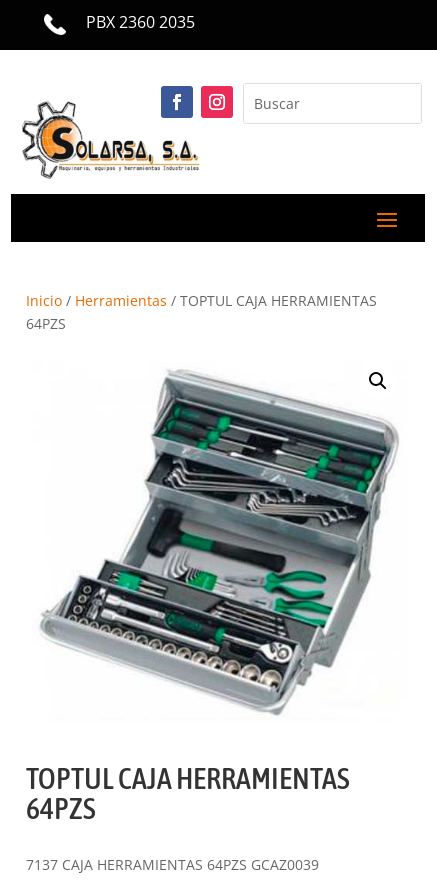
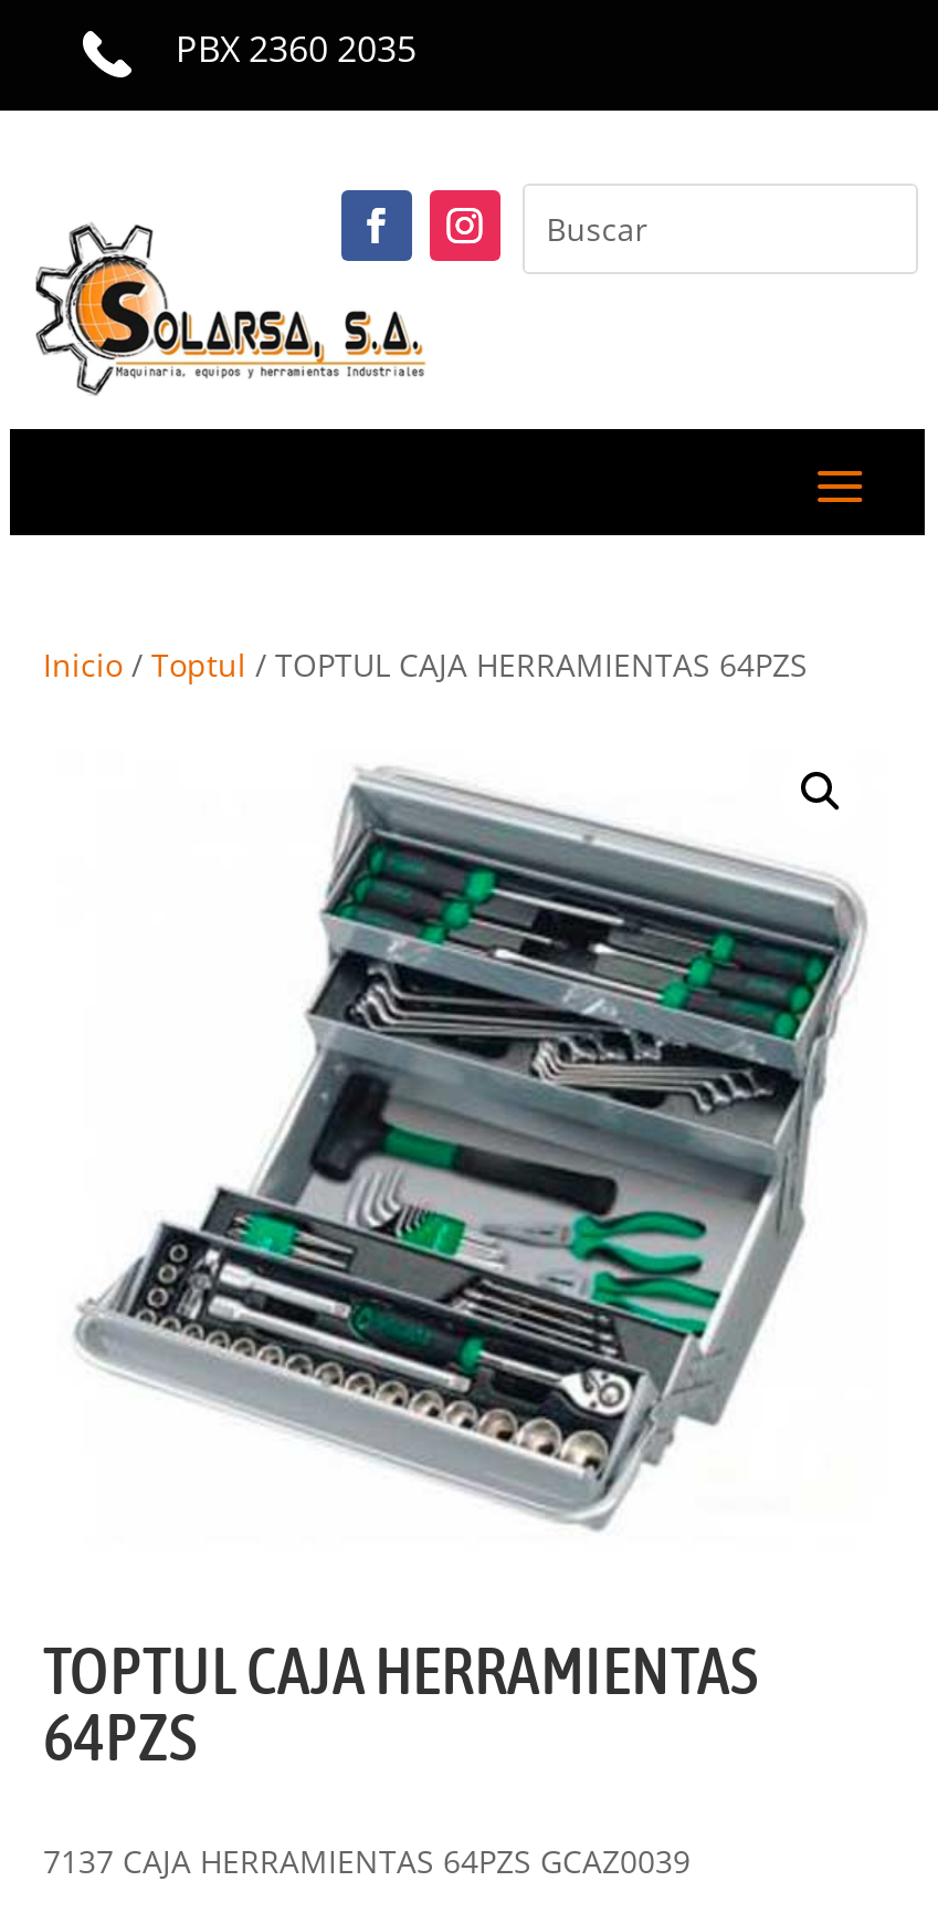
- Inicio / Herramientas / TOPTUL CAJA HERRAMIENTAS
- 64PZS
+ Inicio / Toptul / TOPTUL CAJA HERRAMIENTAS 64PZS
